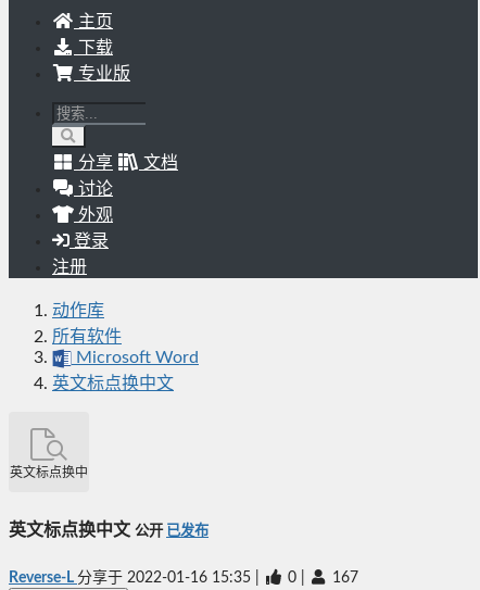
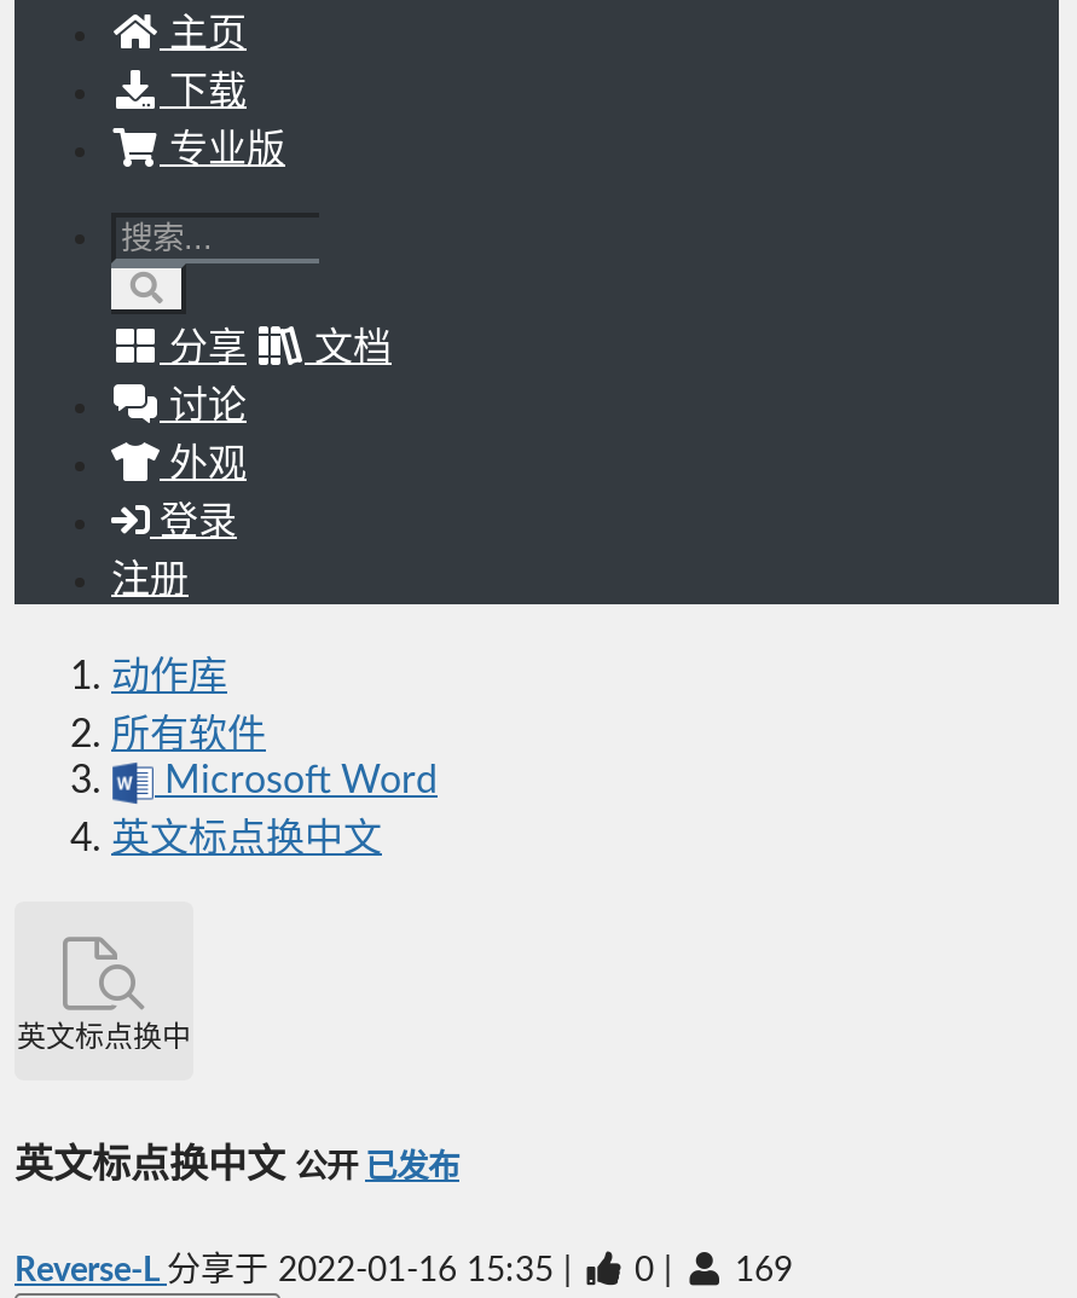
- 167
+ 169
